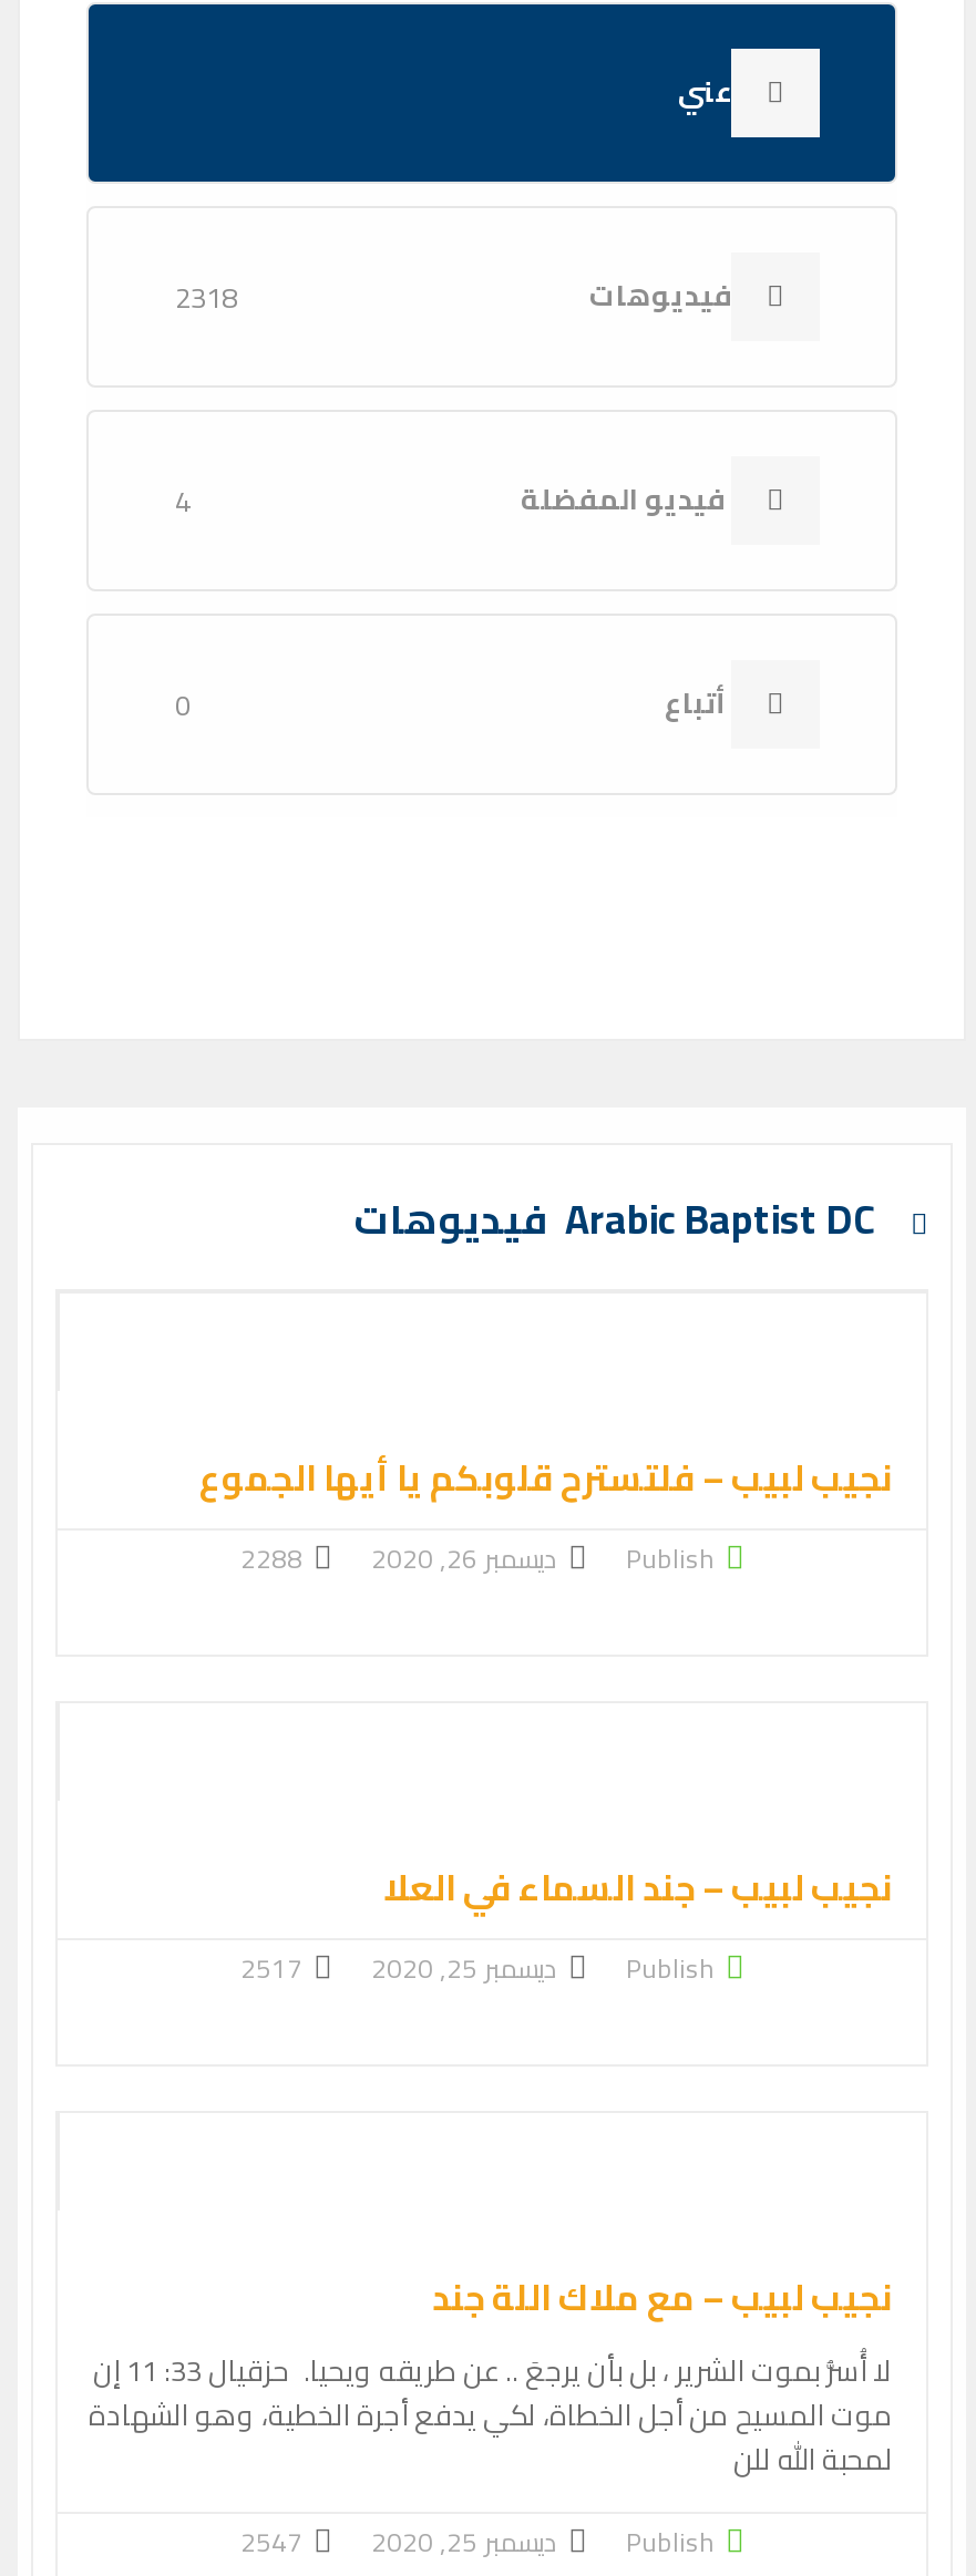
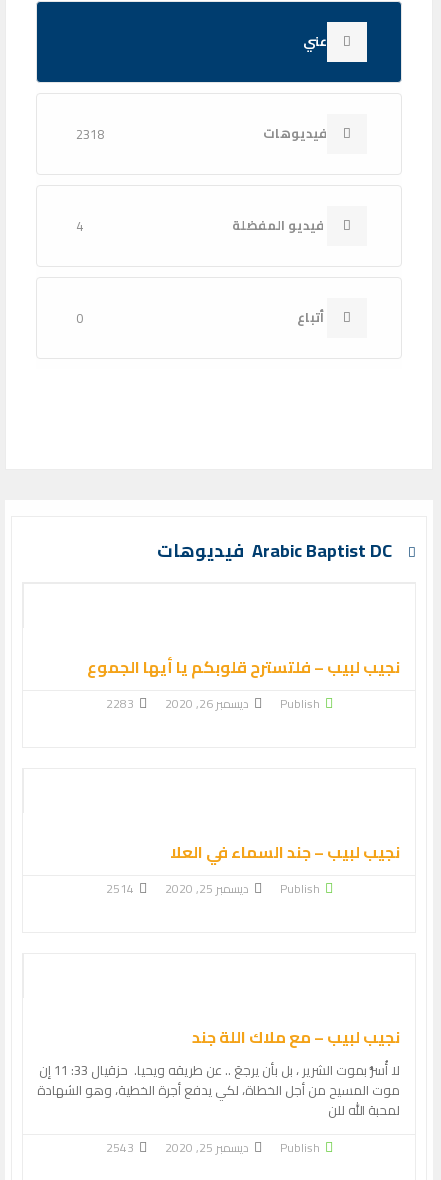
- 2288
+ 2283

- 2517
+ 2514

- 2547
+ 2543
